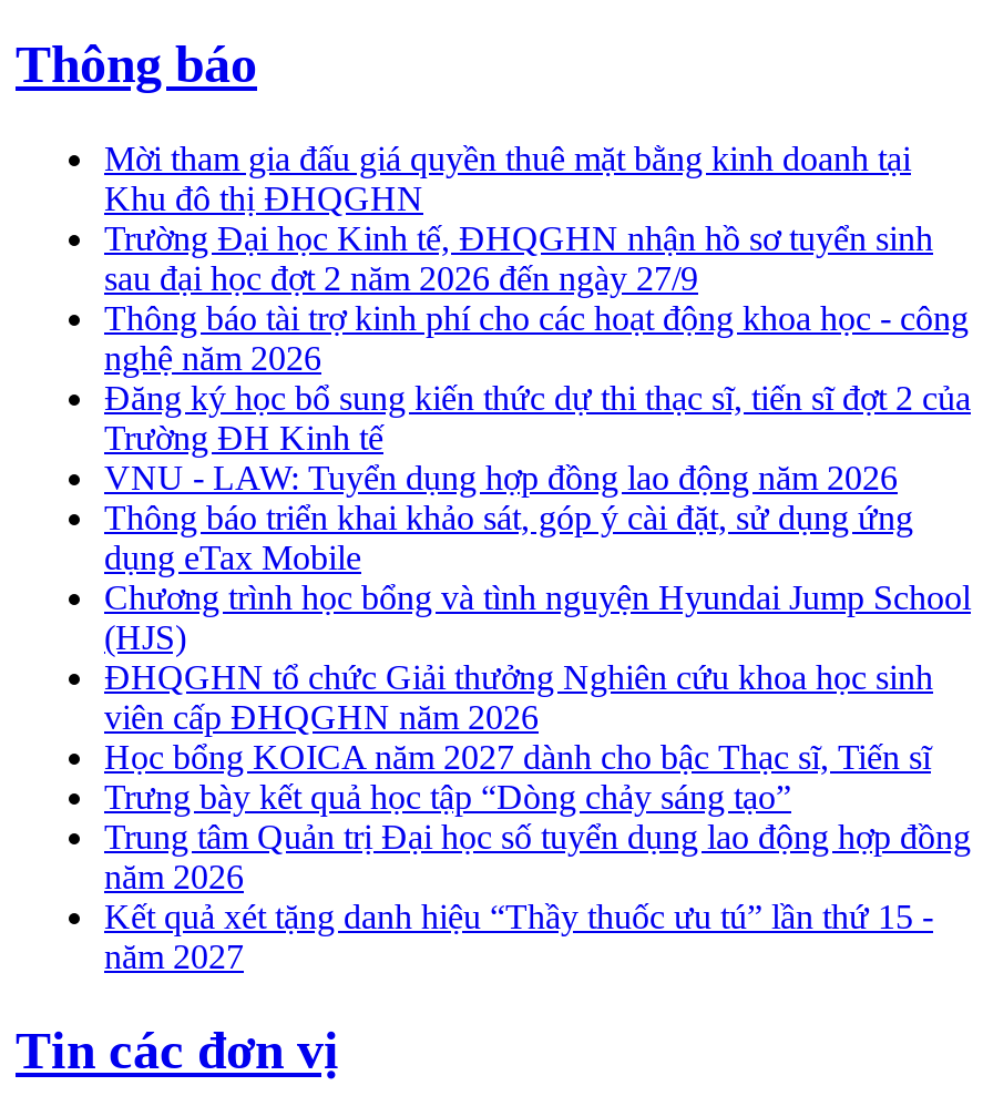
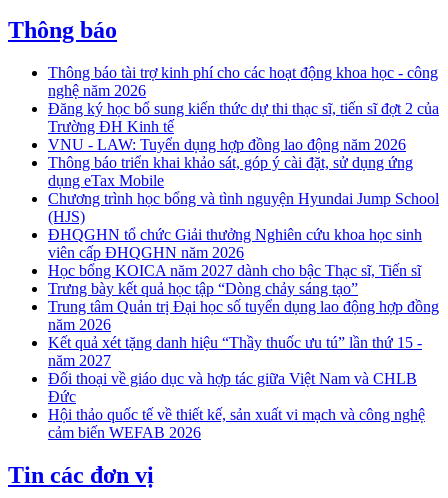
- Mời tham gia đấu giá quyền thuê mặt bằng kinh doanh tại
- Khu đô thị ĐHQGHN
- Trường Đại học Kinh tế, ĐHQGHN nhận hồ sơ tuyển sinh
- sau đại học đợt 2 năm 2026 đến ngày 27/9

moved up: Thông báo tài trợ kinh phí cho các hoạt động khoa học - công | nghệ năm 2026 | Đăng ký học bổ sung kiến thức dự thi thạc sĩ, tiến sĩ đợt 2 của | ... | Kết quả xét tặng danh hiệu “Thầy thuốc ưu tú” lần thứ 15 - | năm 2027

+ Đối thoại về giáo dục và hợp tác giữa Việt Nam và CHLB
+ Đức
+ Hội thảo quốc tế về thiết kế, sản xuất vi mạch và công nghệ
+ cảm biến WEFAB 2026
